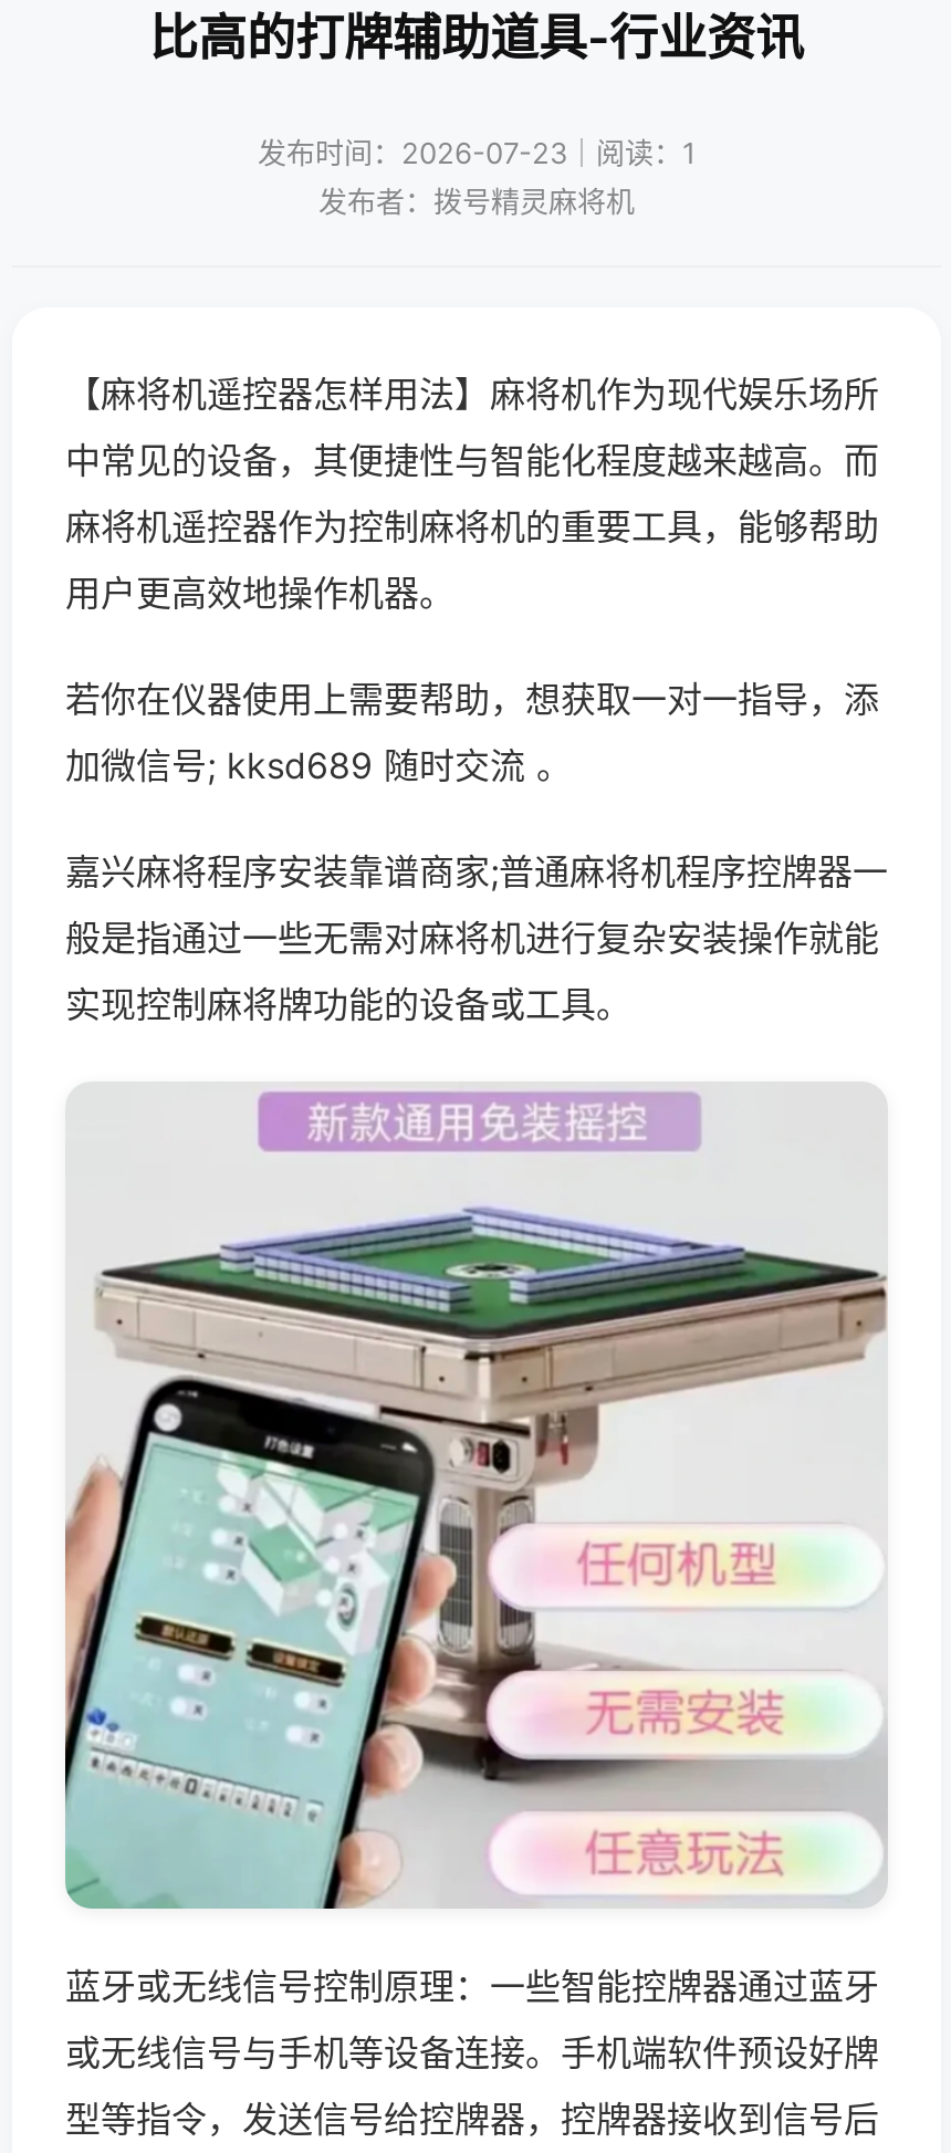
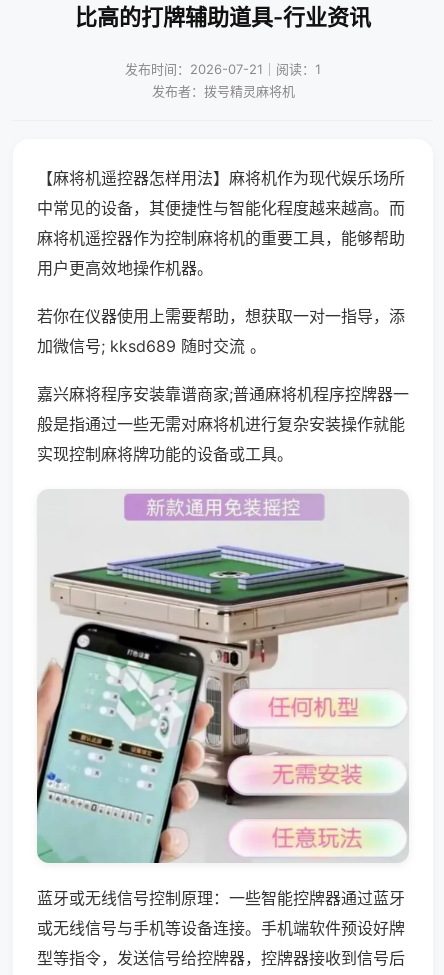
- 发布时间：2026-07-23｜阅读：1
+ 发布时间：2026-07-21｜阅读：1
